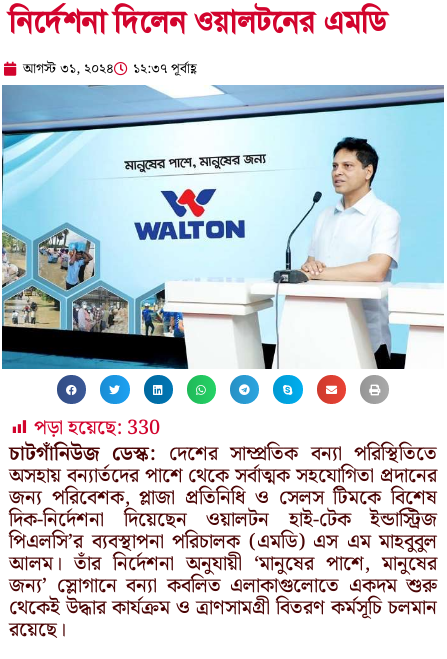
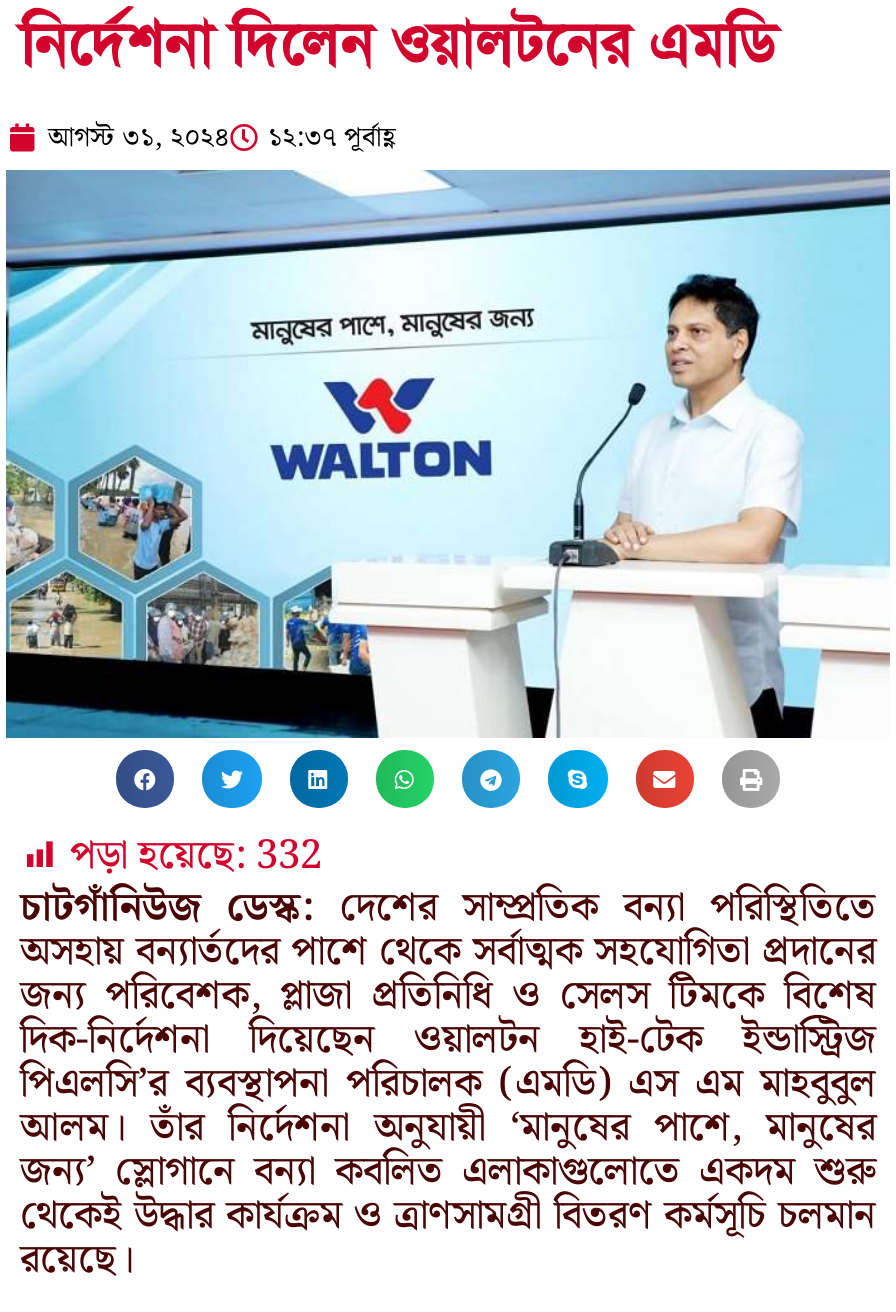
- পড়া হয়েছে: 330
+ পড়া হয়েছে: 332
